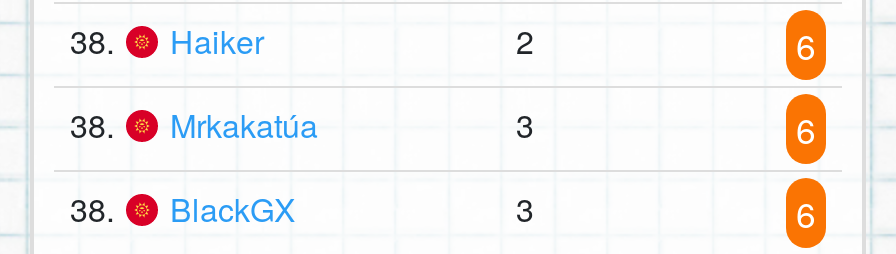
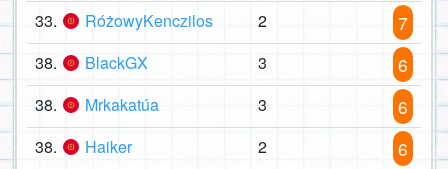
- 38.
- Haiker
+ 33.
+ RóżowyKenczilos

+ 7
+ 38.
+ BlackGX
+ 3

- BlackGX
- 3
+ Haiker
+ 2
